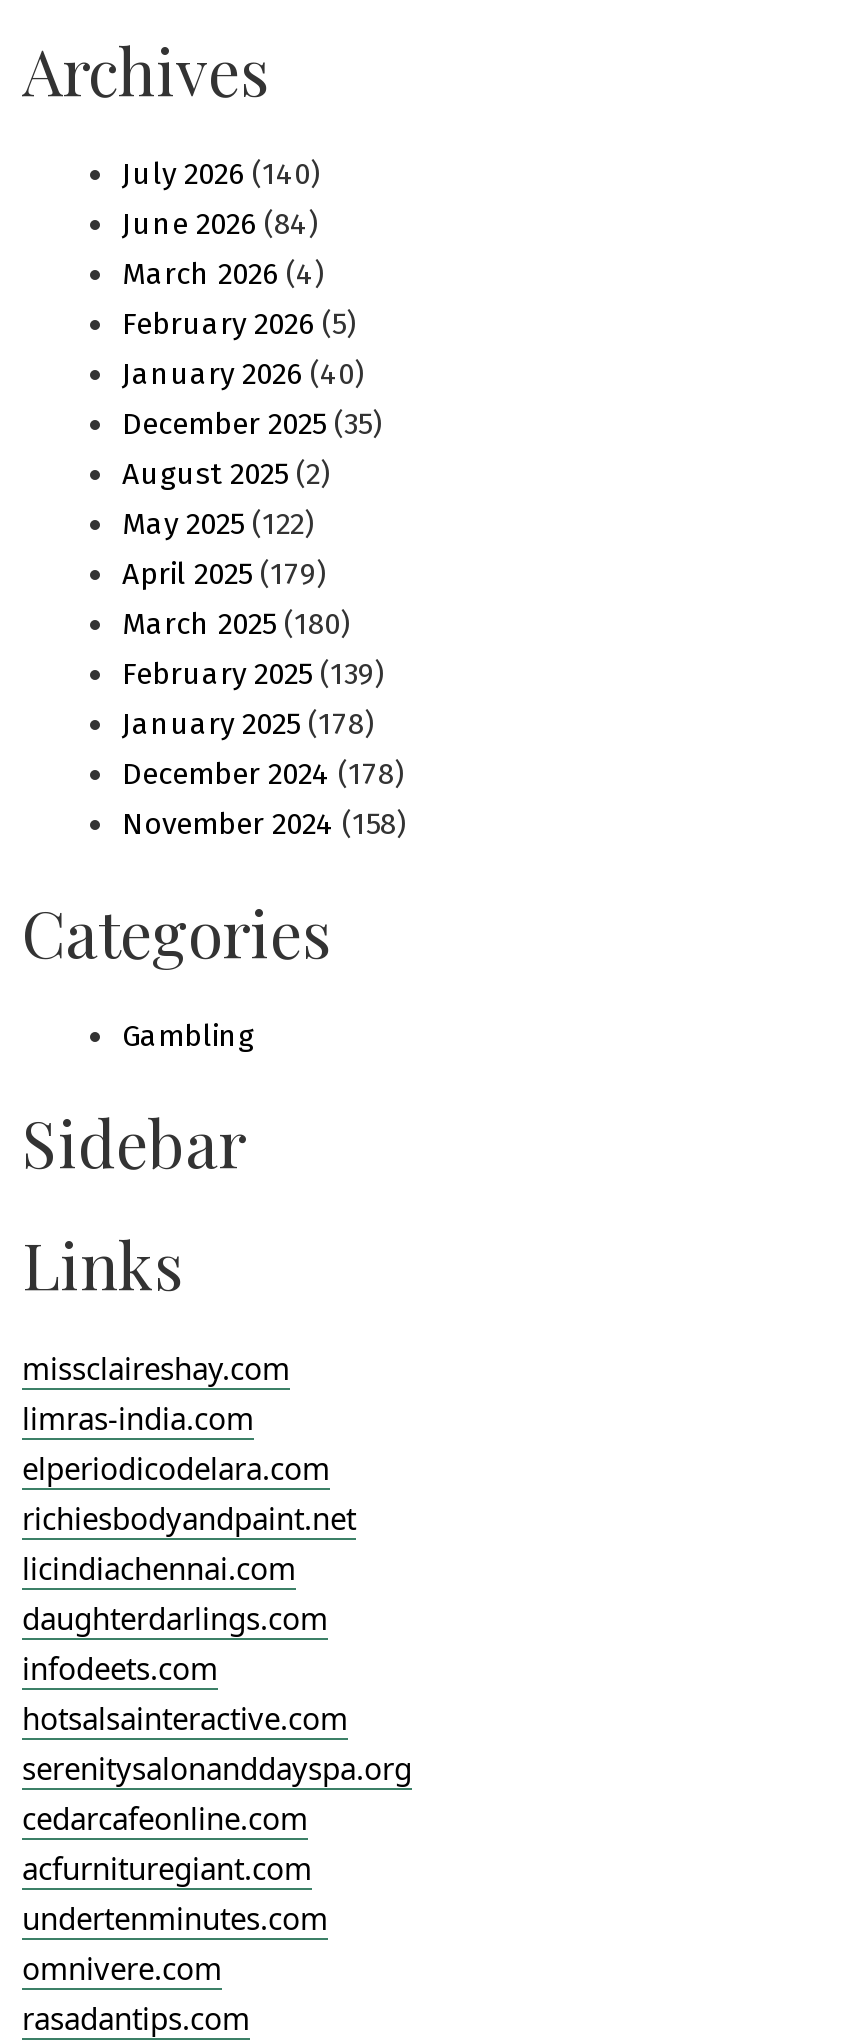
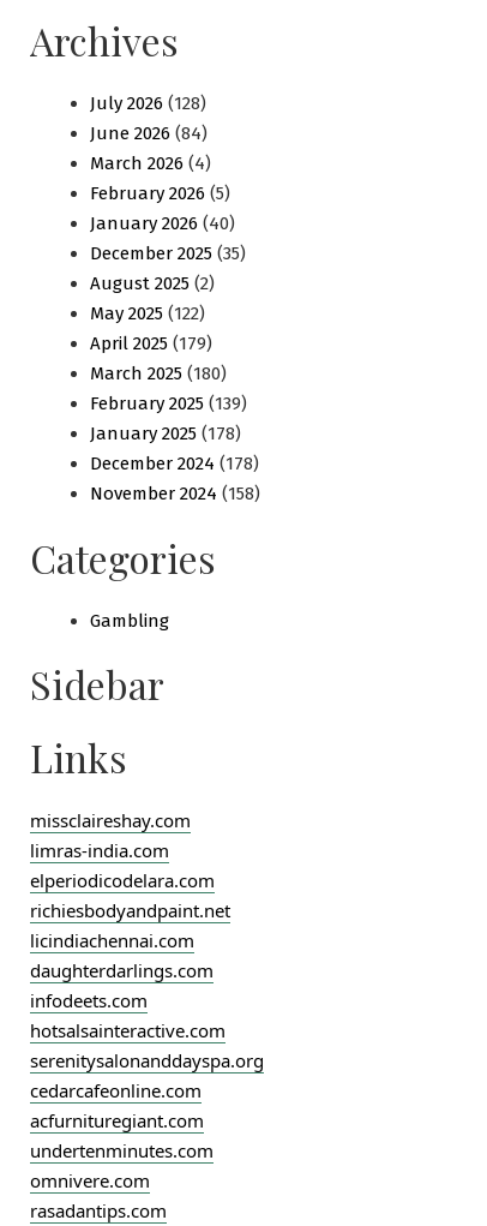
- July 2026 (140)
+ July 2026 (128)
